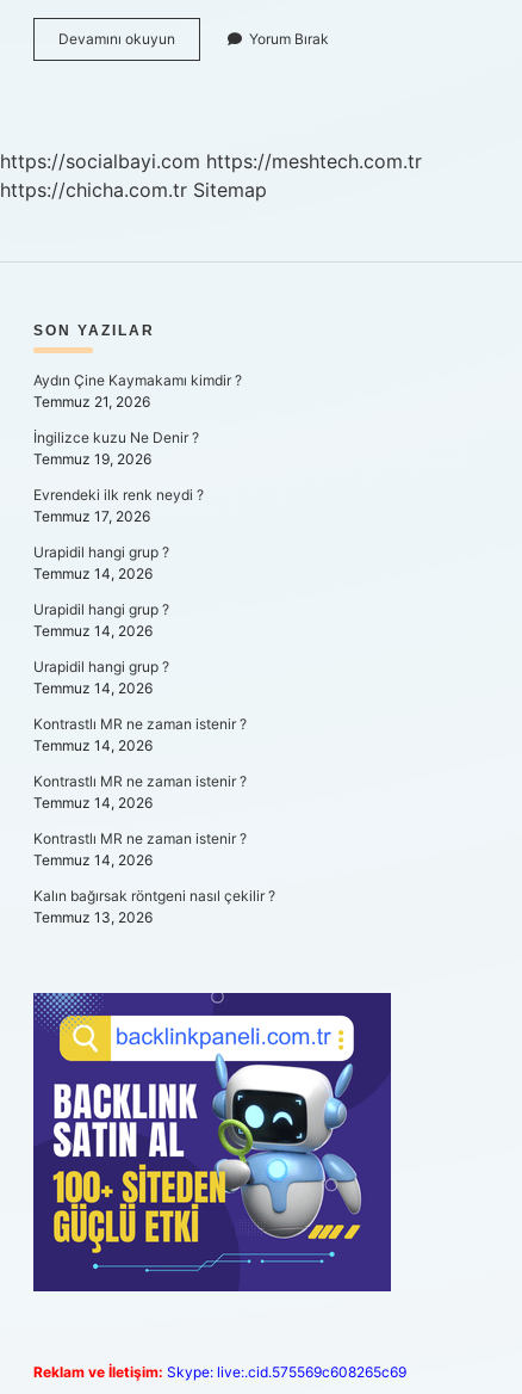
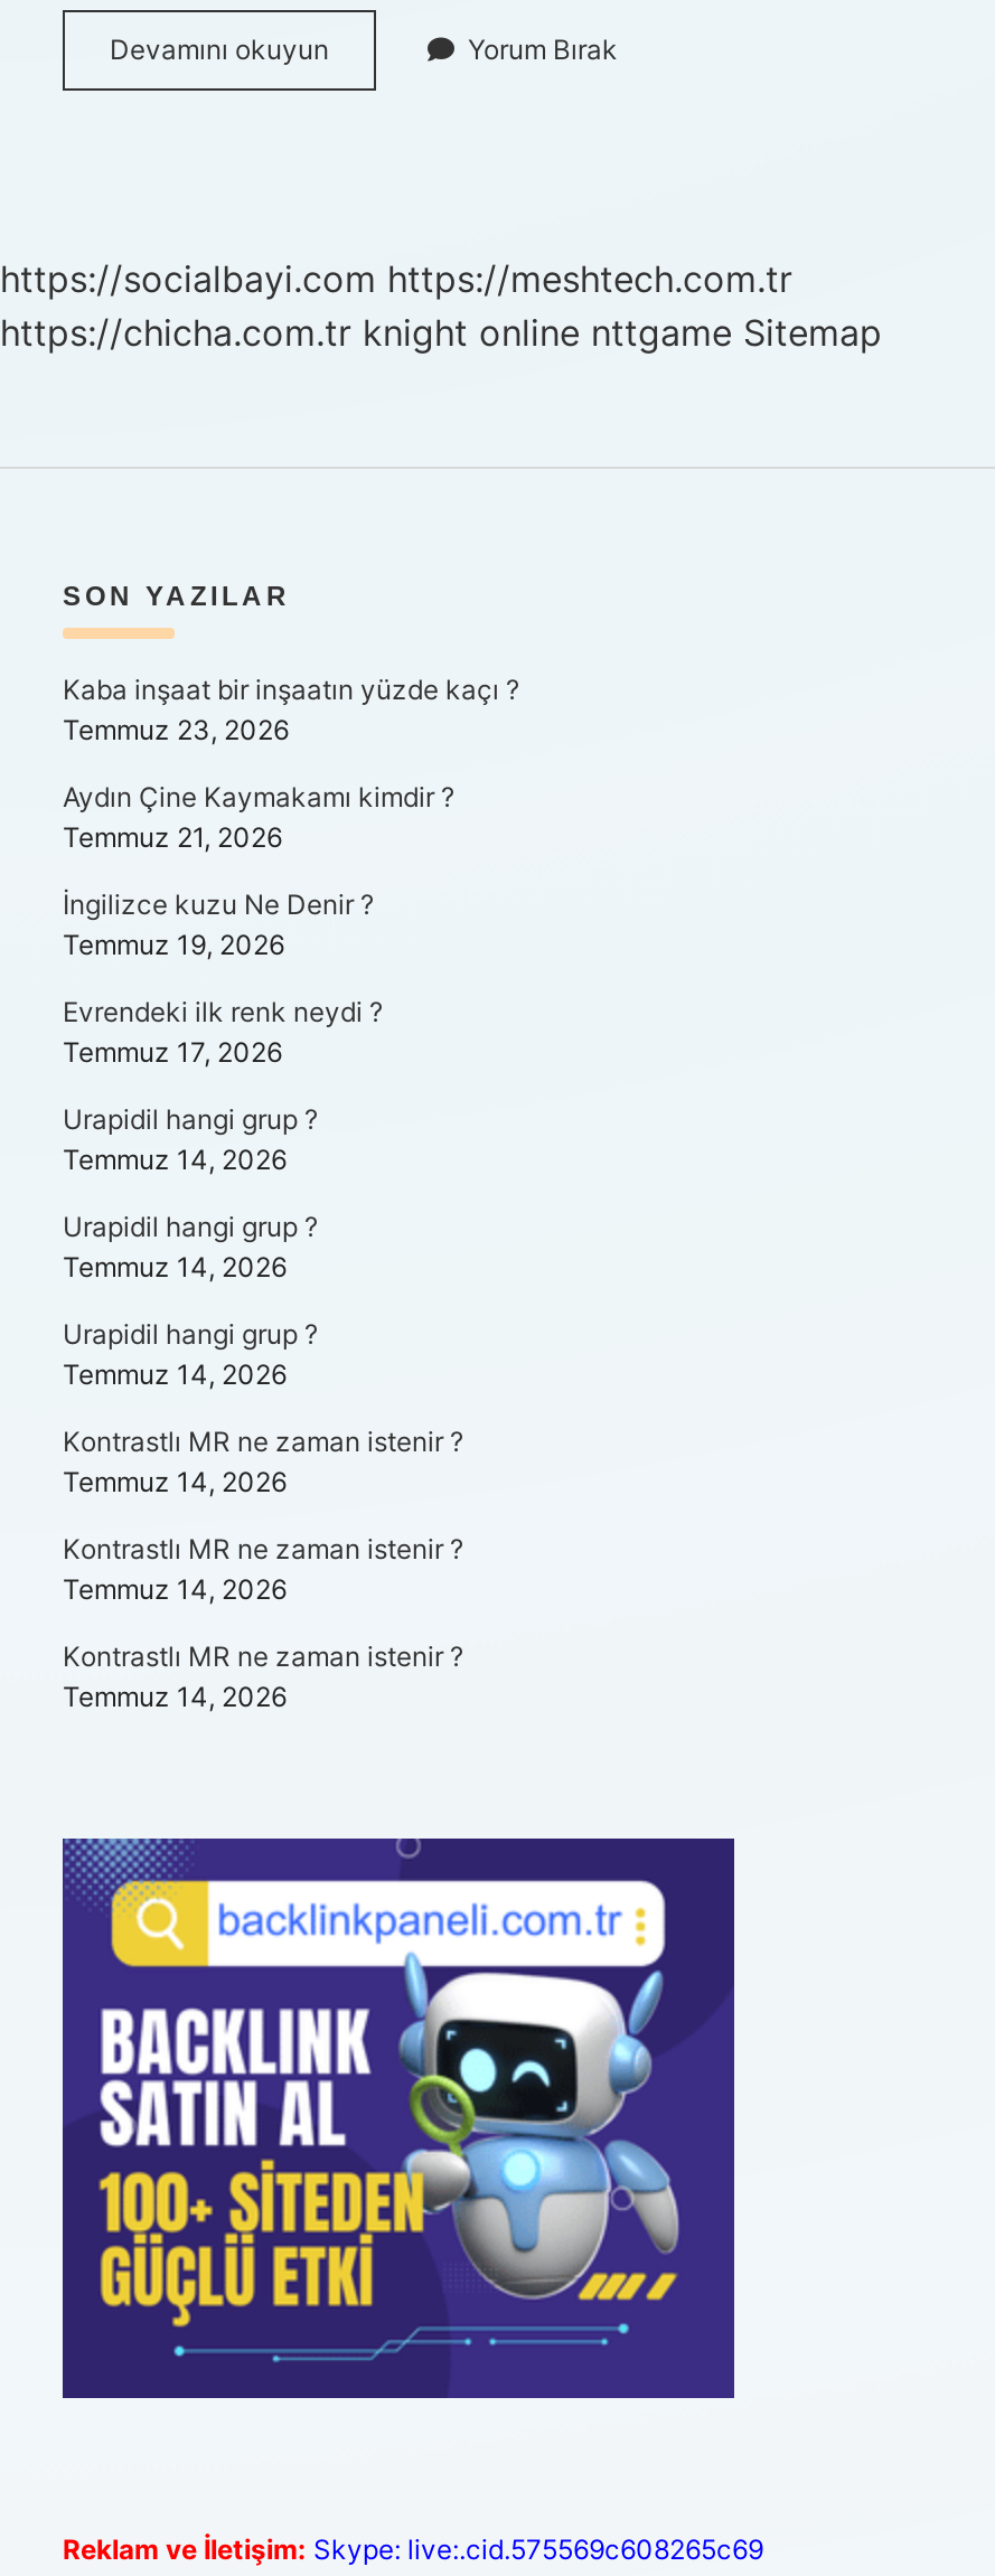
- https://chicha.com.tr Sitemap
+ https://chicha.com.tr knight online nttgame Sitemap

+ Kaba inşaat bir inşaatın yüzde kaçı ?
+ Temmuz 23, 2026

moved down: Aydın Çine Kaymakamı kimdir ? | Temmuz 21, 2026 | İngilizce kuzu Ne Denir ? | ... | Kontrastlı MR ne zaman istenir ? | Temmuz 14, 2026

- Kalın bağırsak röntgeni nasıl çekilir ?
- Temmuz 13, 2026
